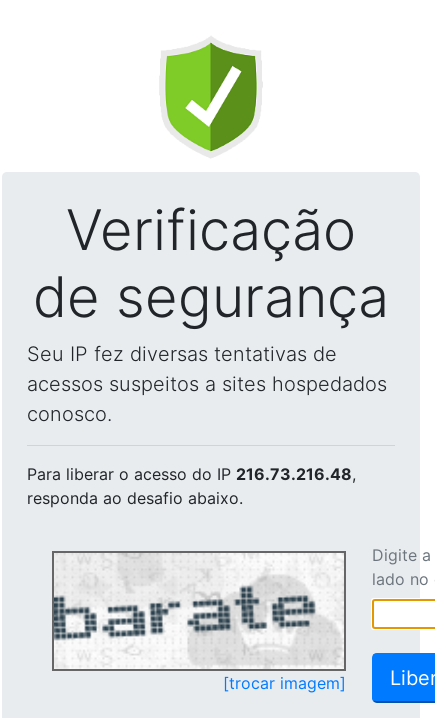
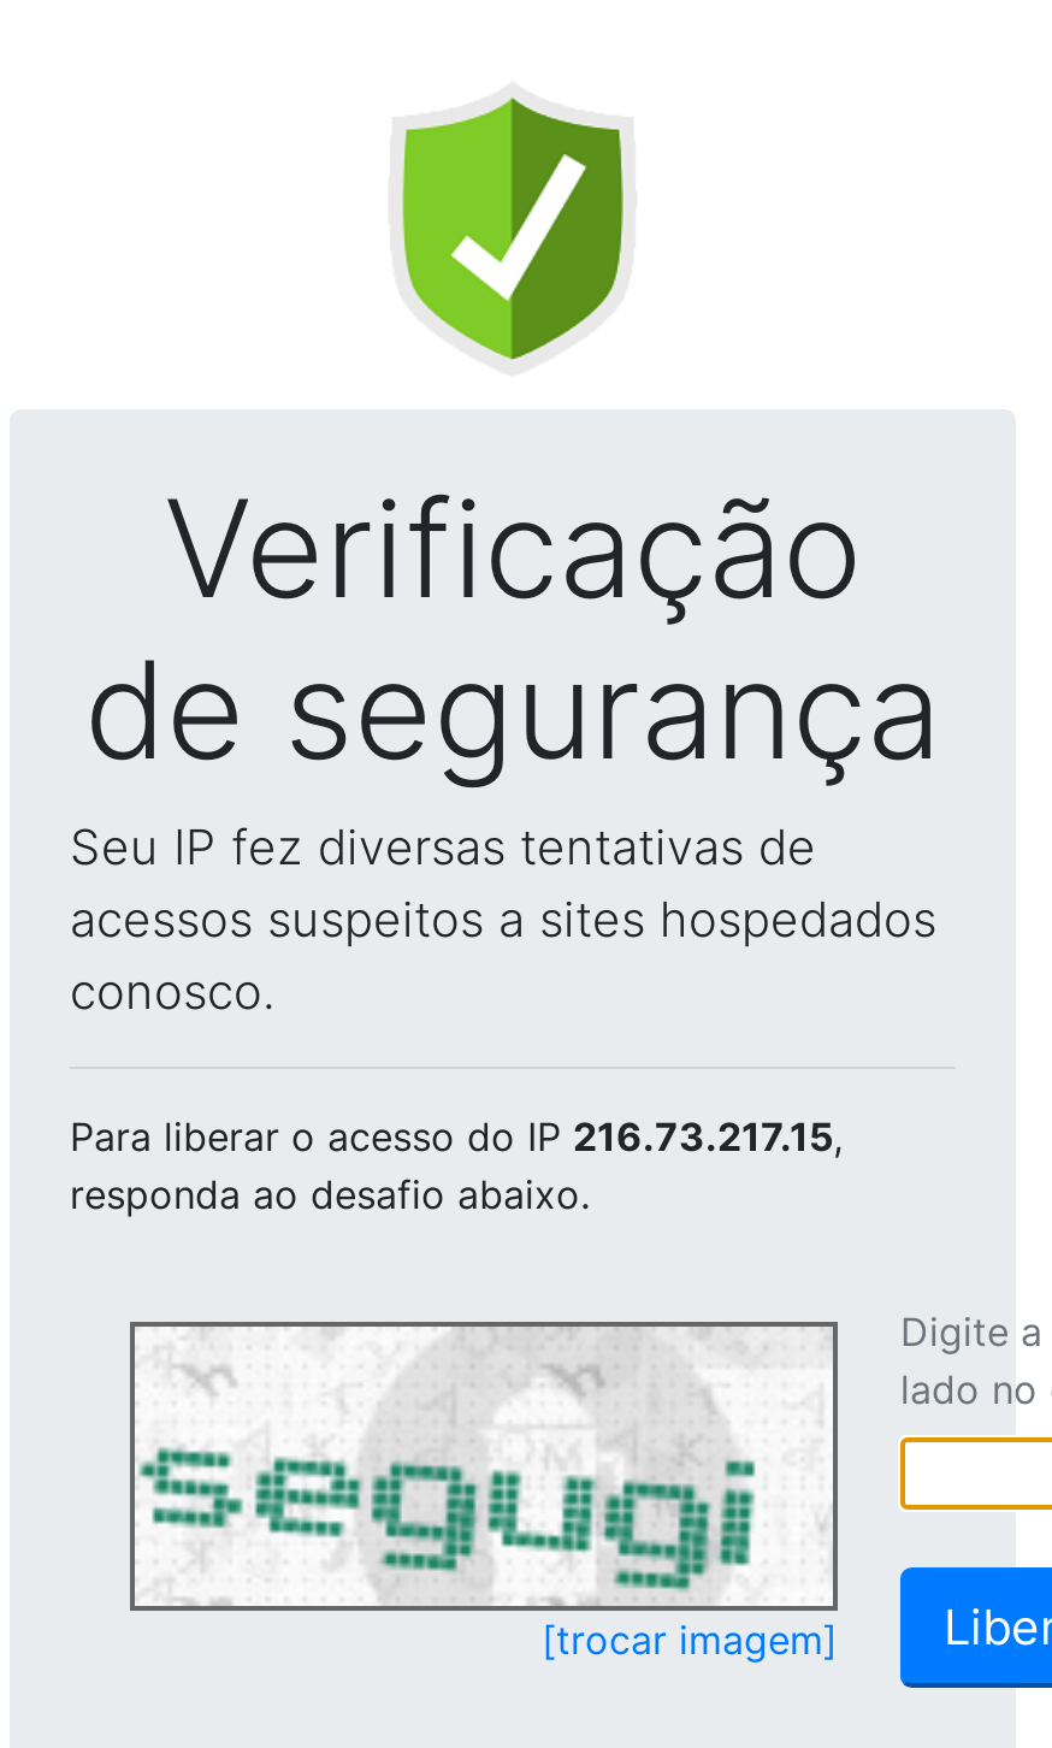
- Para liberar o acesso do IP 216.73.216.48,
+ Para liberar o acesso do IP 216.73.217.15,

- [image]
+ [image]
